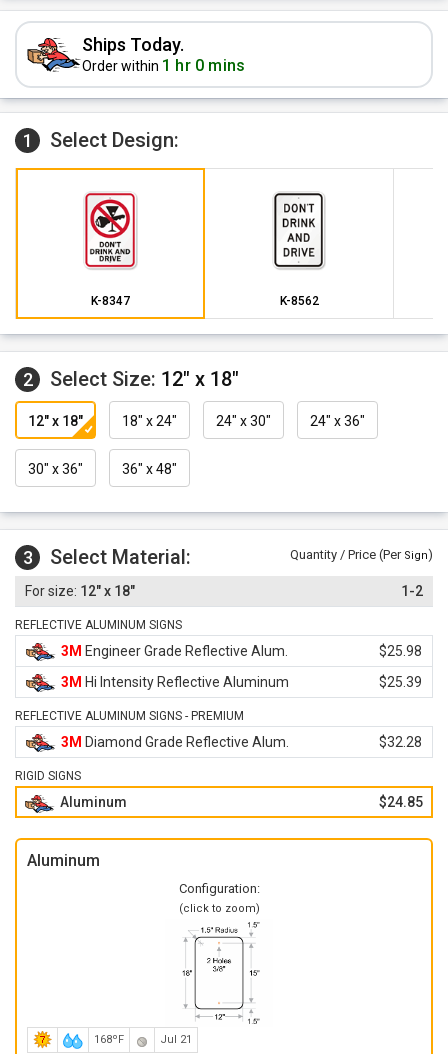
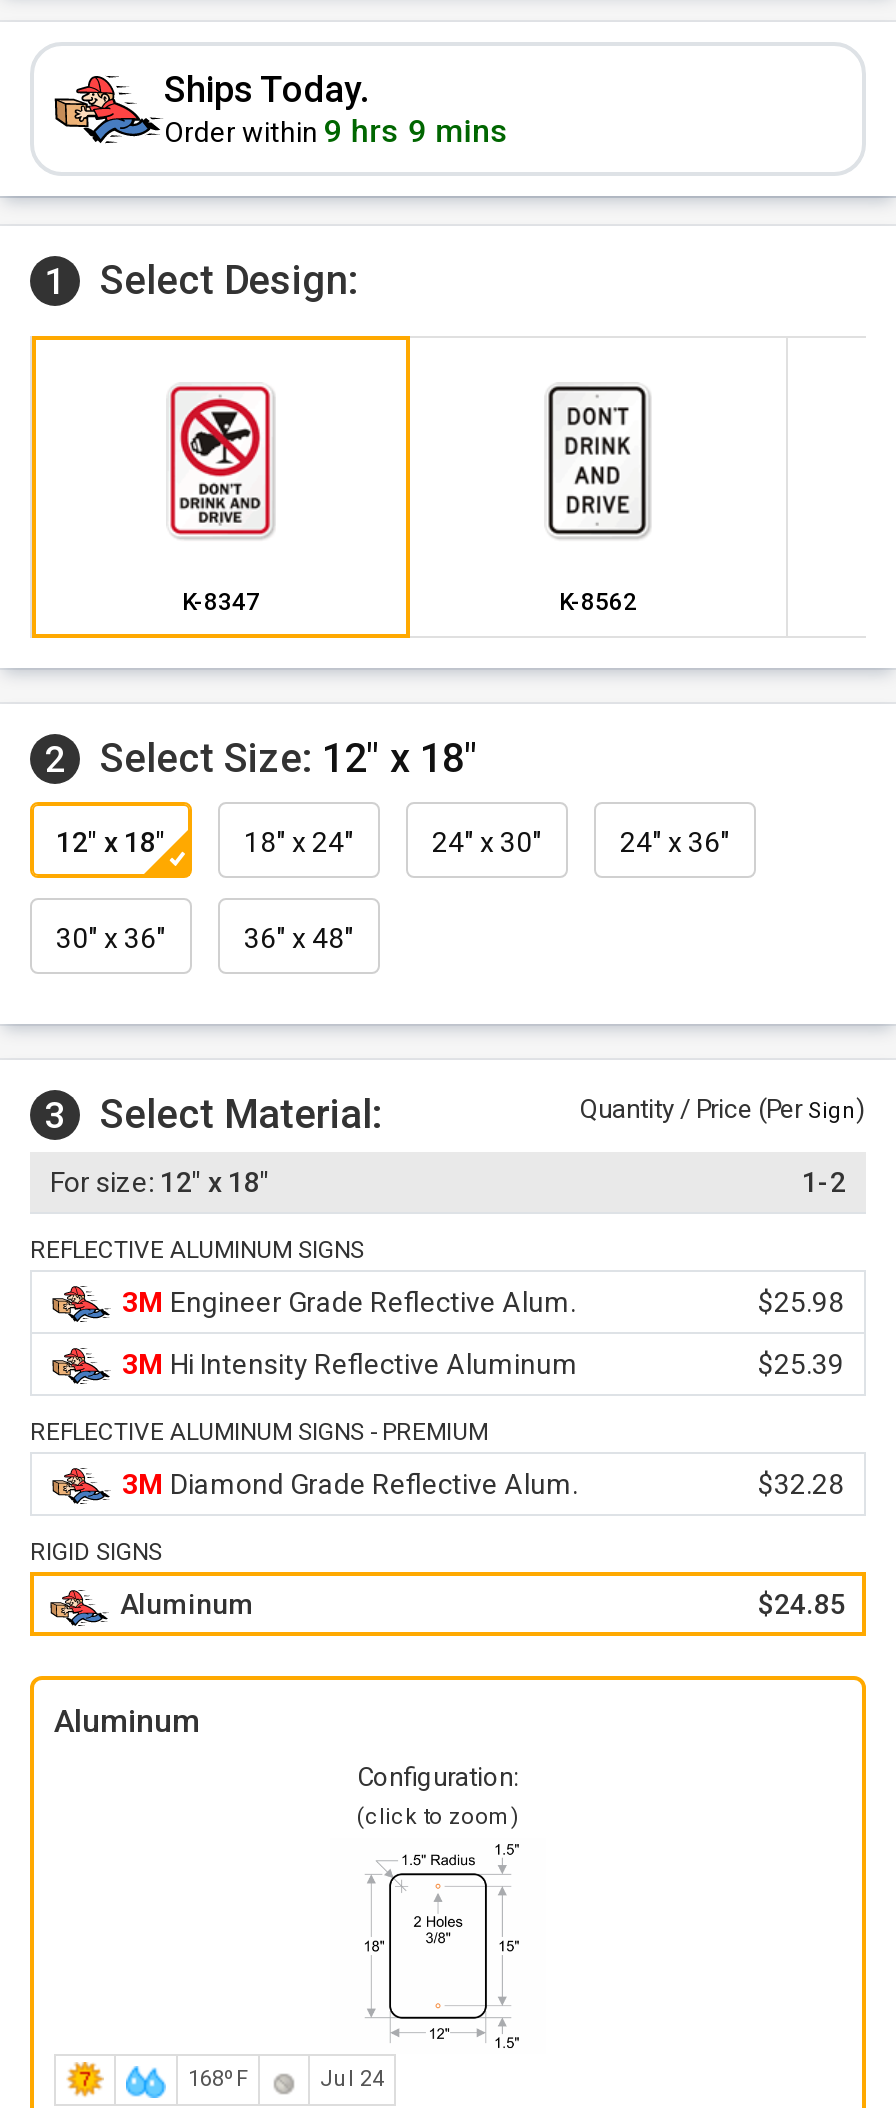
- Order within 1 hr 0 mins
+ Order within 9 hrs 9 mins

- Jul 21
+ Jul 24
